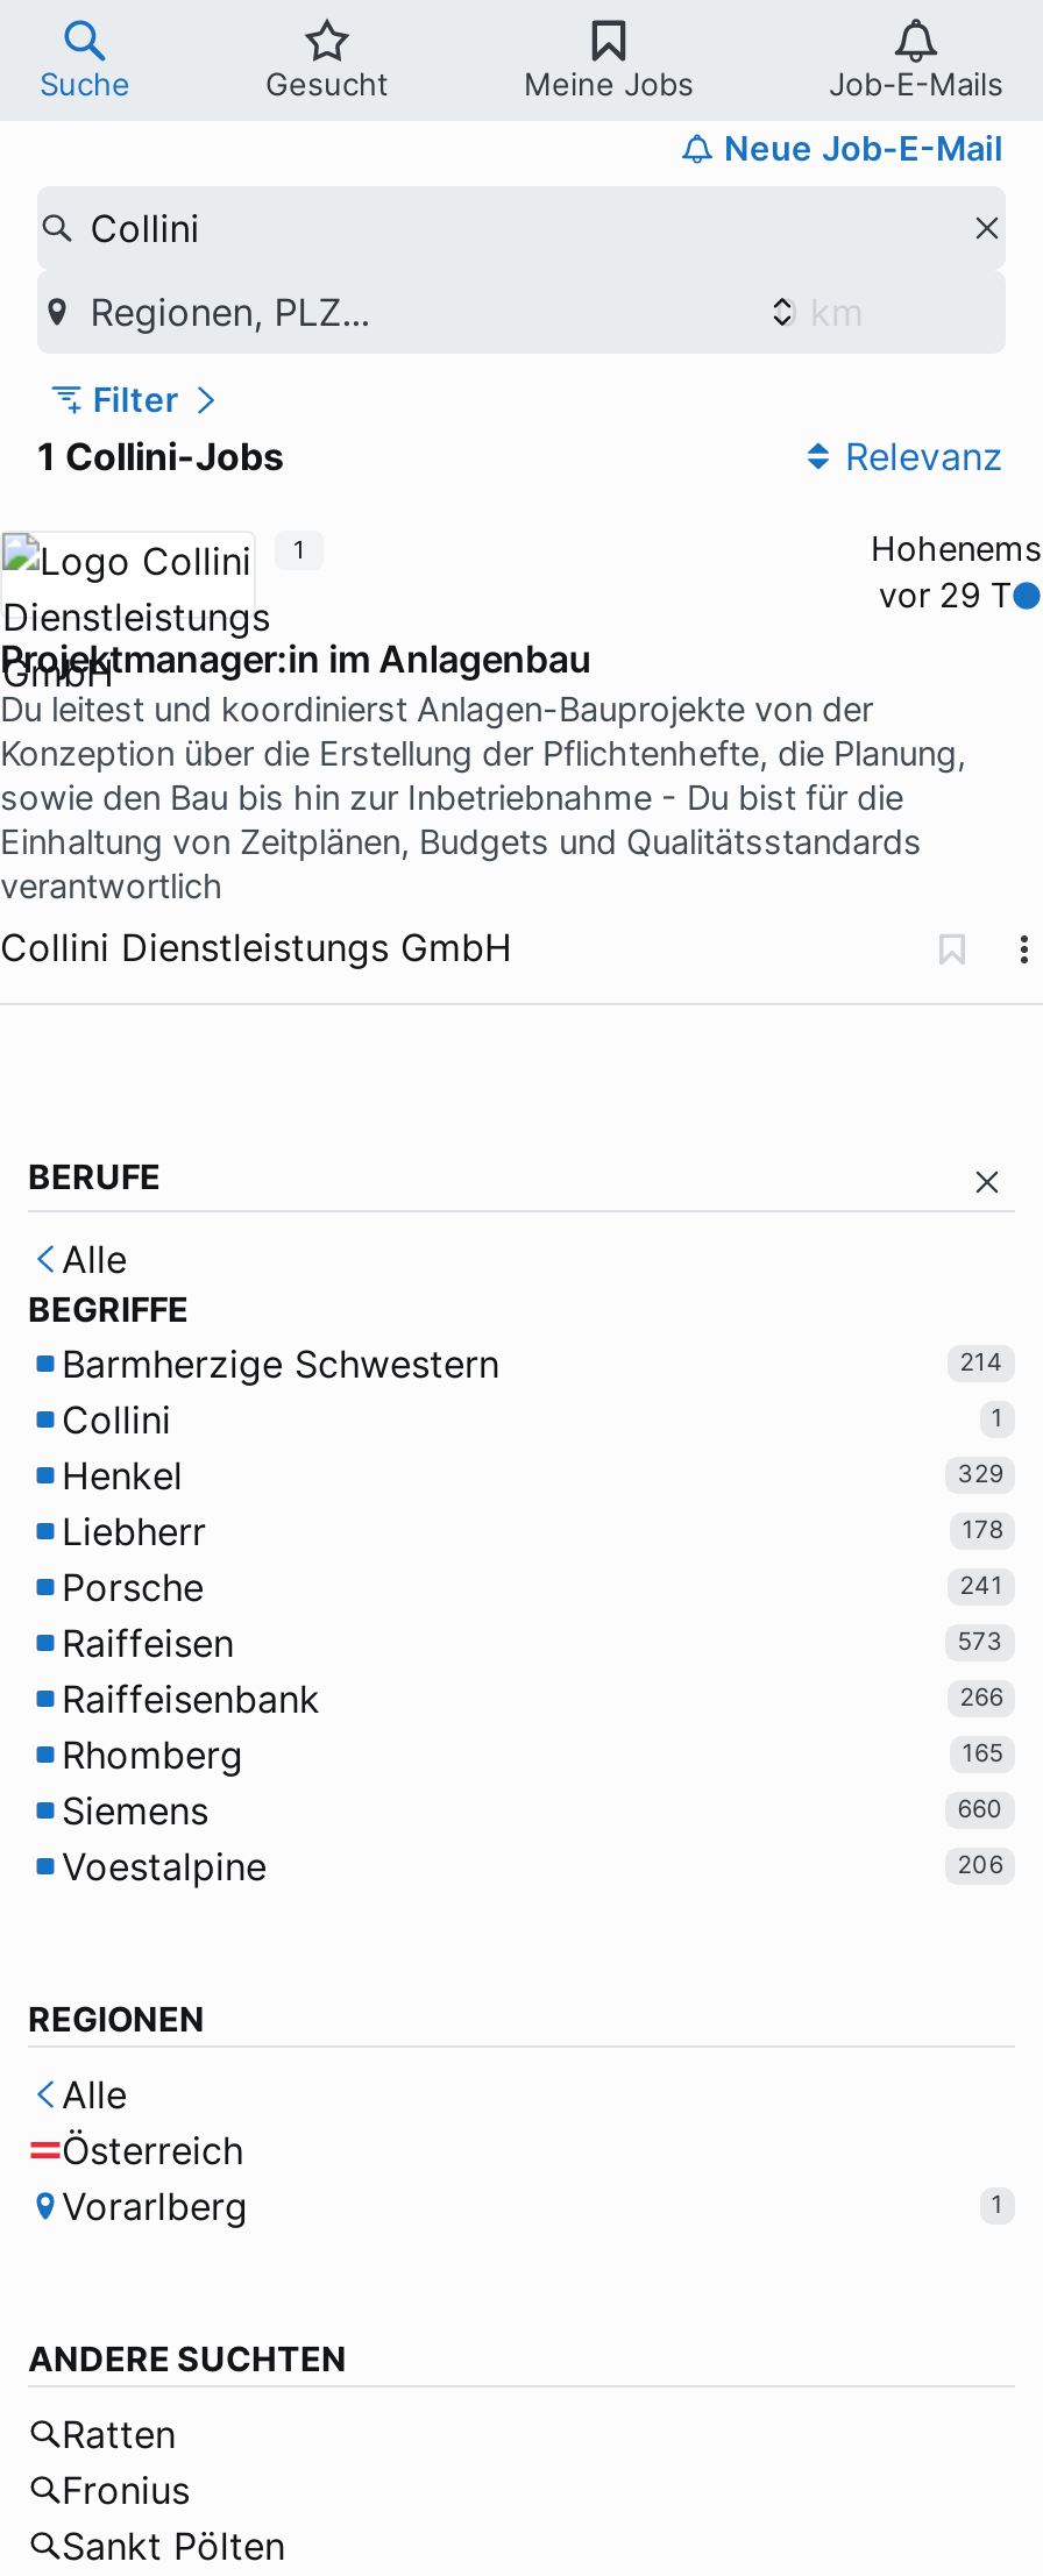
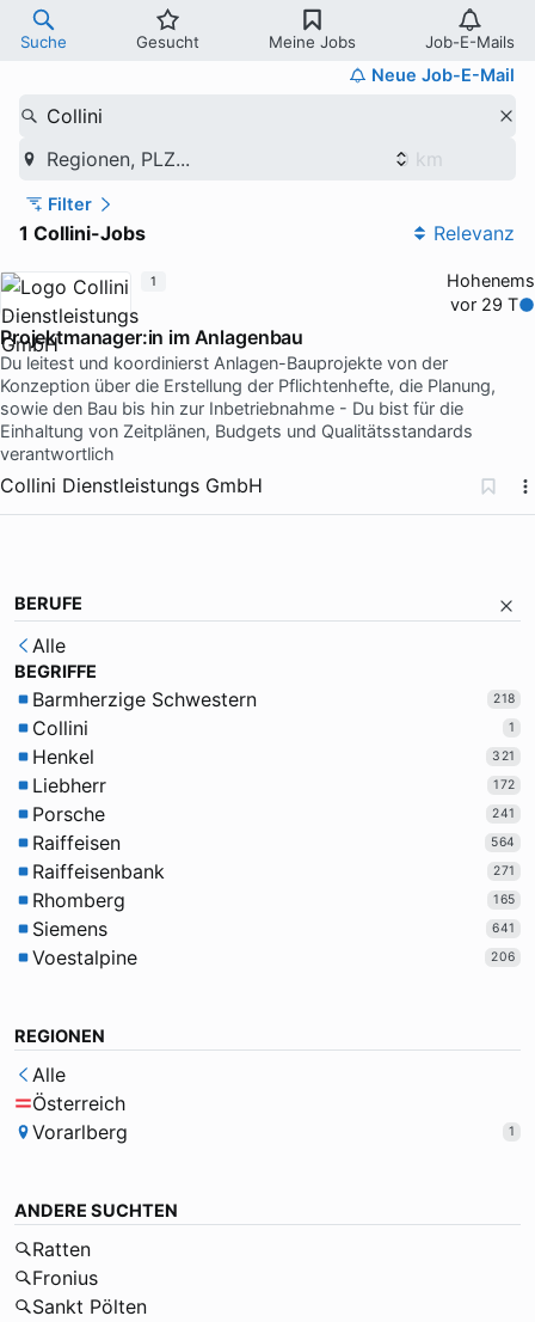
- 214
+ 218

- 329
+ 321

- 178
+ 172

- 573
+ 564

- 266
+ 271

- 660
+ 641
